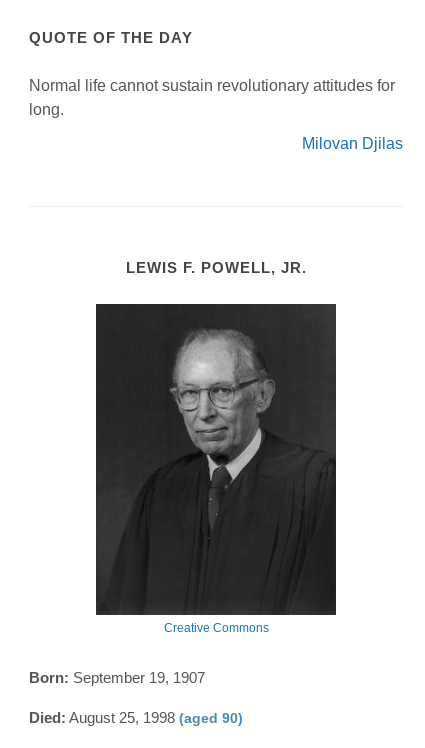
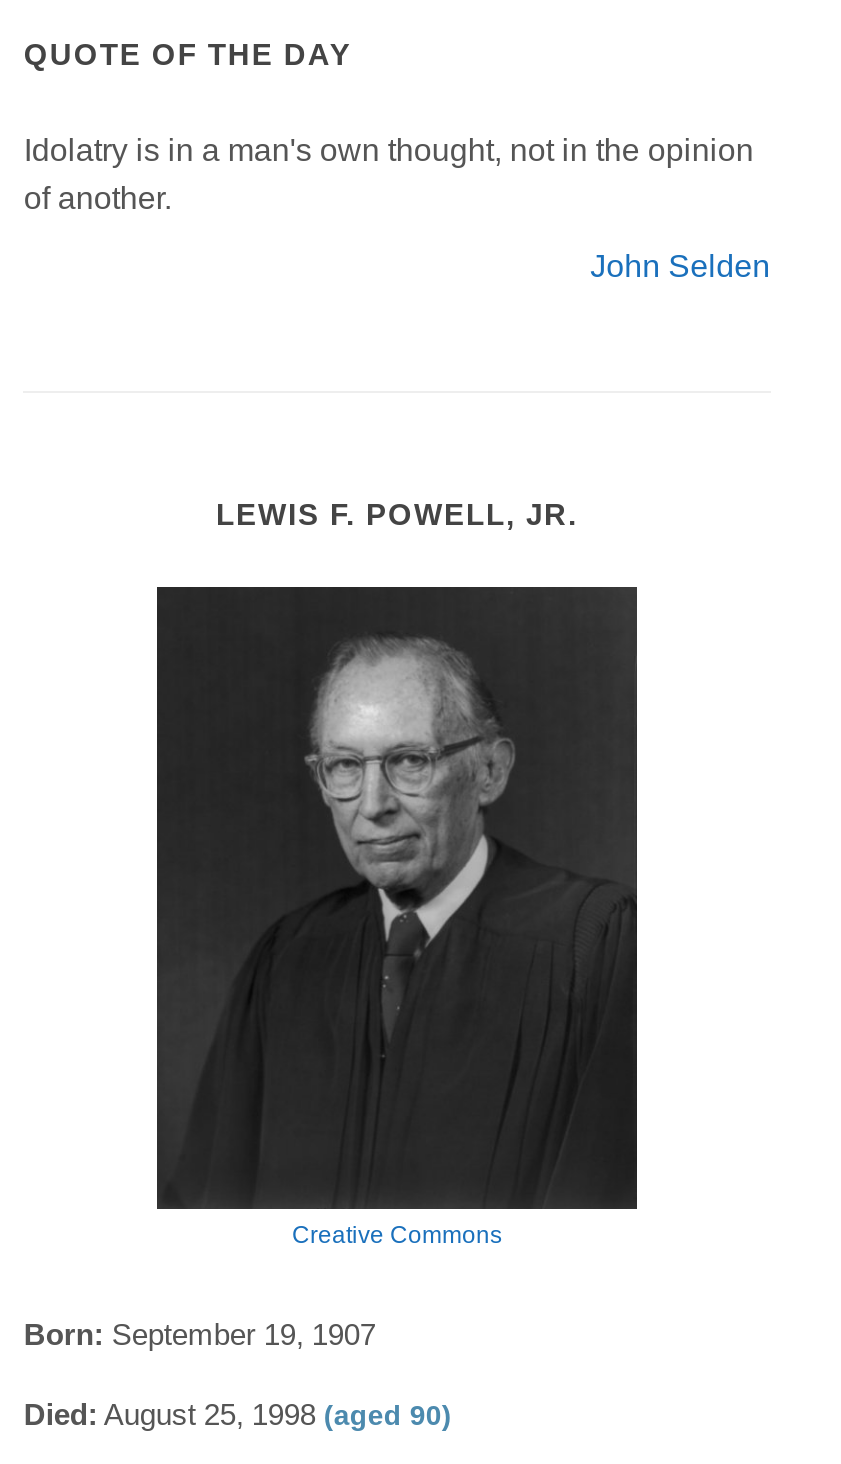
- Normal life cannot sustain revolutionary attitudes for
- long.
+ Idolatry is in a man's own thought, not in the opinion
+ of another.

- Milovan Djilas
+ John Selden
